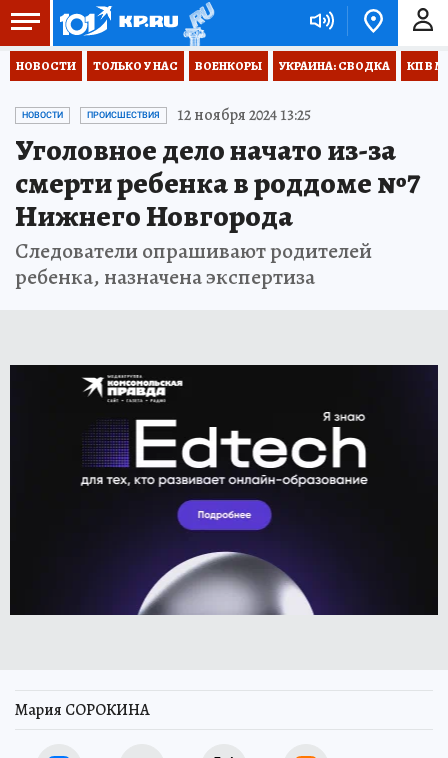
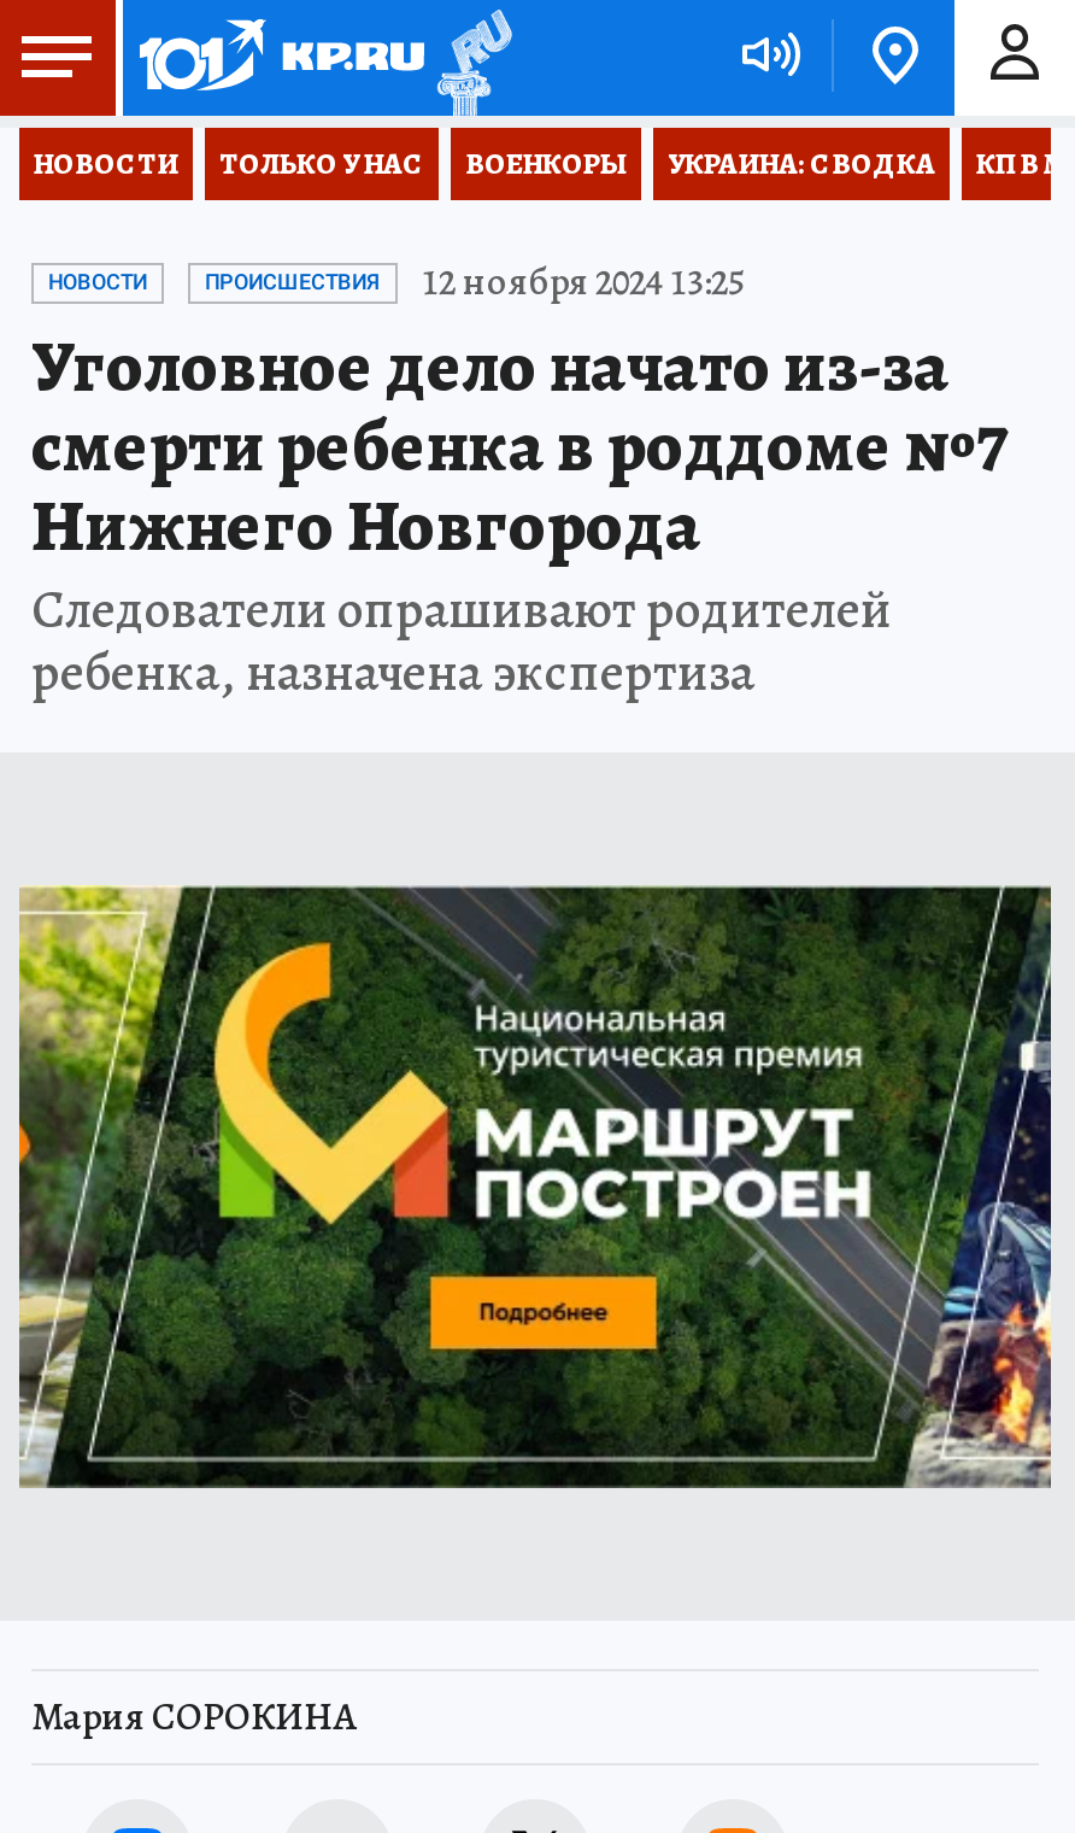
- [image]
+ [image]
